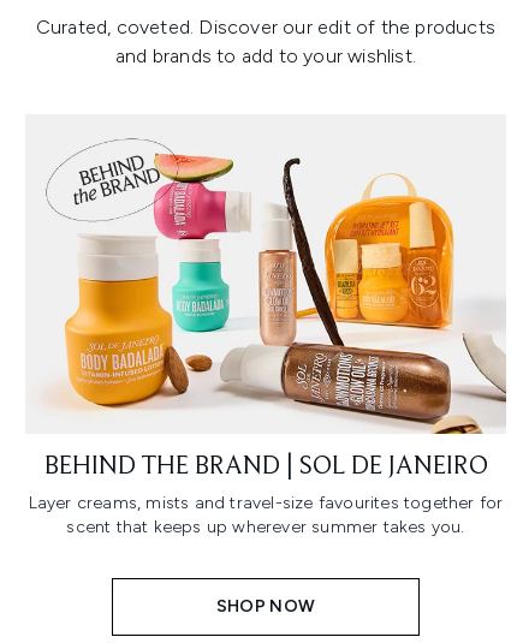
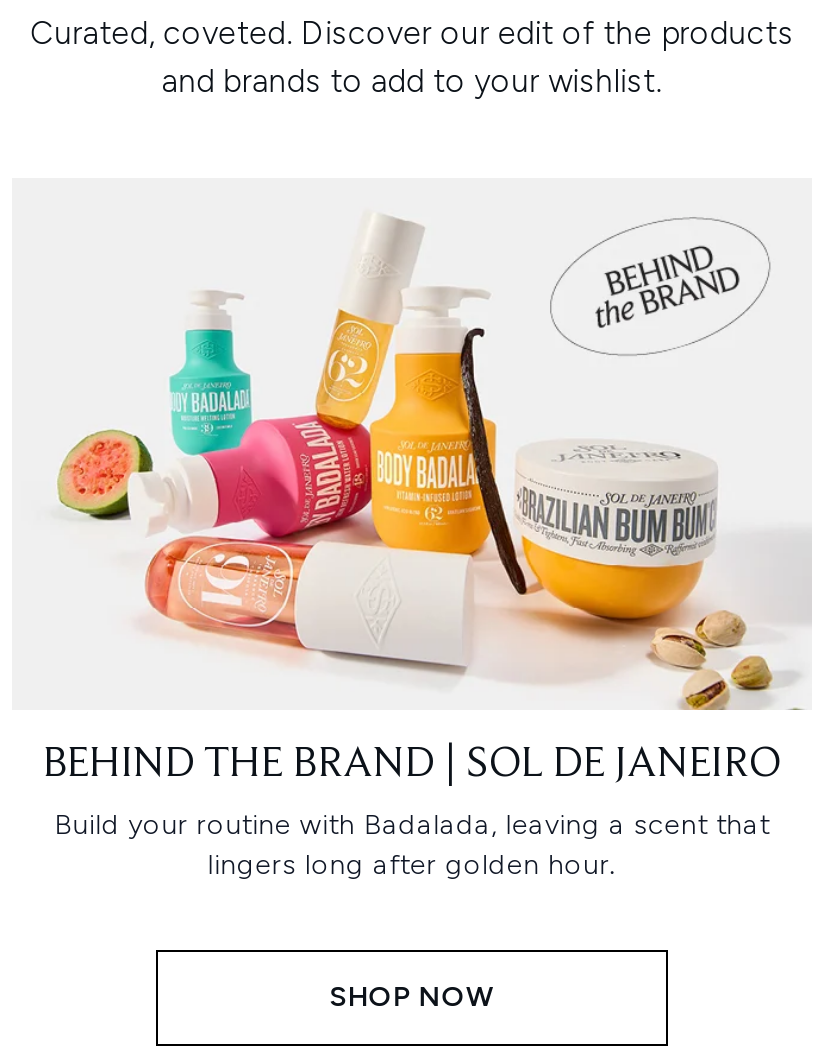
- [image]
+ [image]

- Layer creams, mists and travel-size favourites together for
- scent that keeps up wherever summer takes you.
+ Build your routine with Badalada, leaving a scent that
+ lingers long after golden hour.
